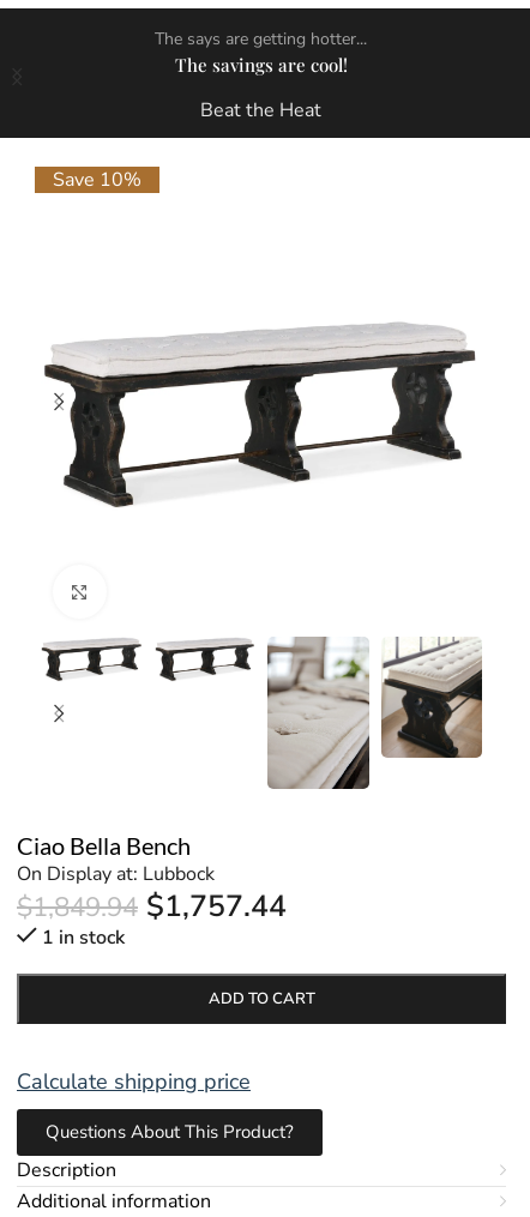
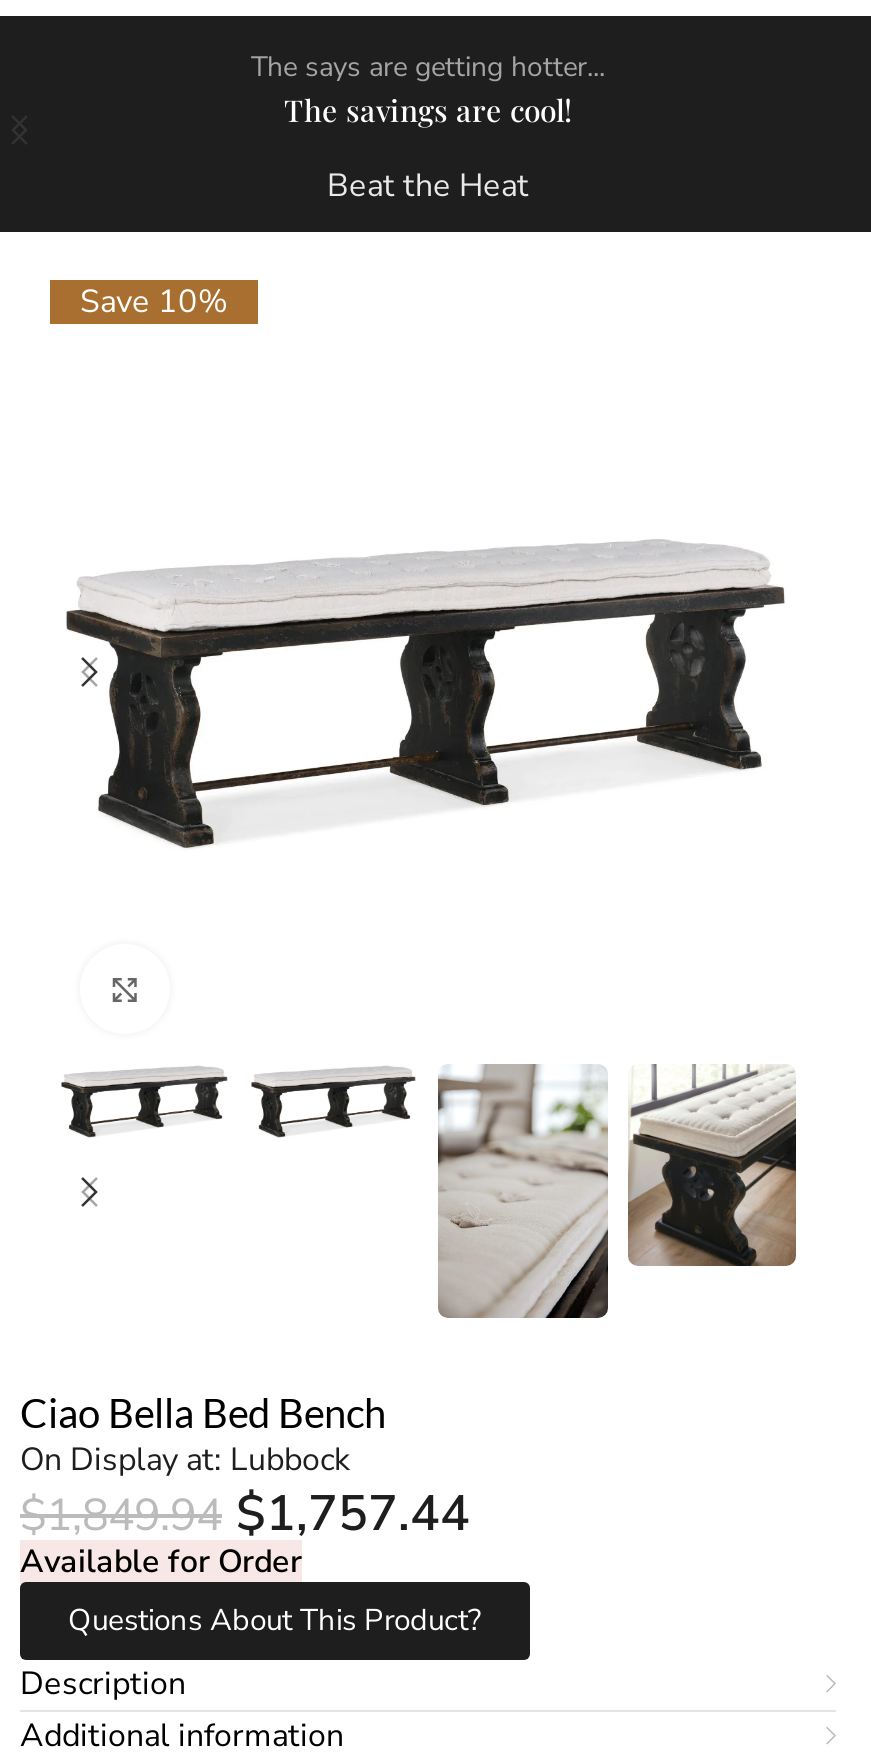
- Ciao Bella Bench
+ Ciao Bella Bed Bench

- 1 in stock
- ADD TO CART
- Calculate shipping price
+ Available for Order
